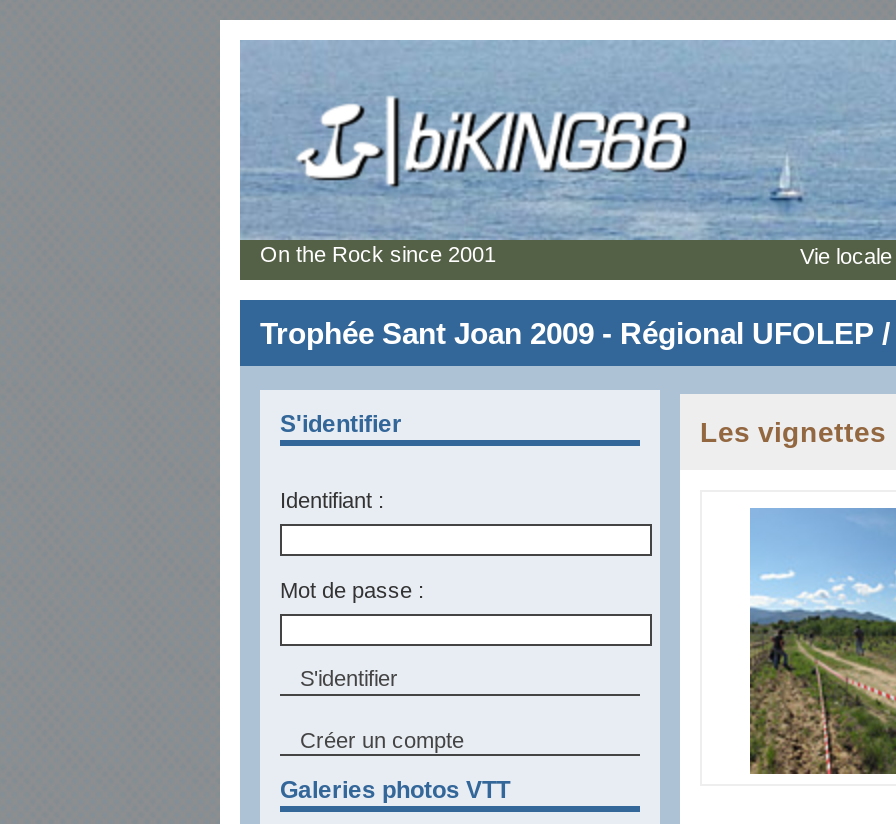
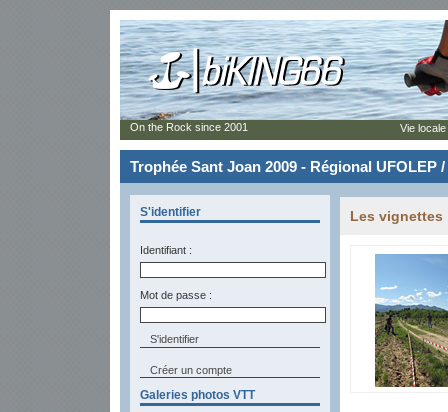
- [image]
+ [image]
